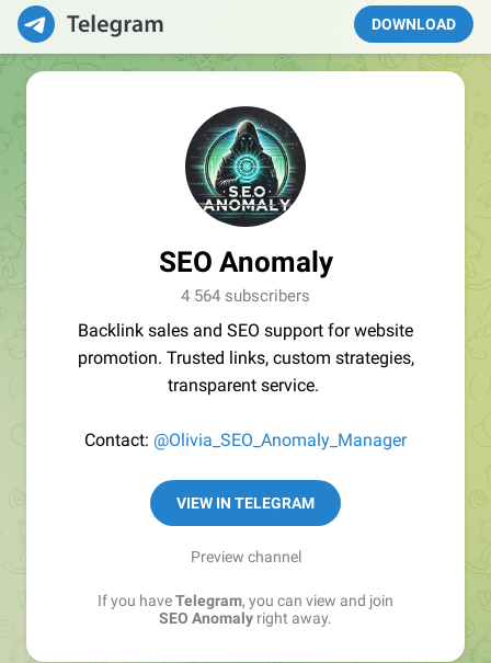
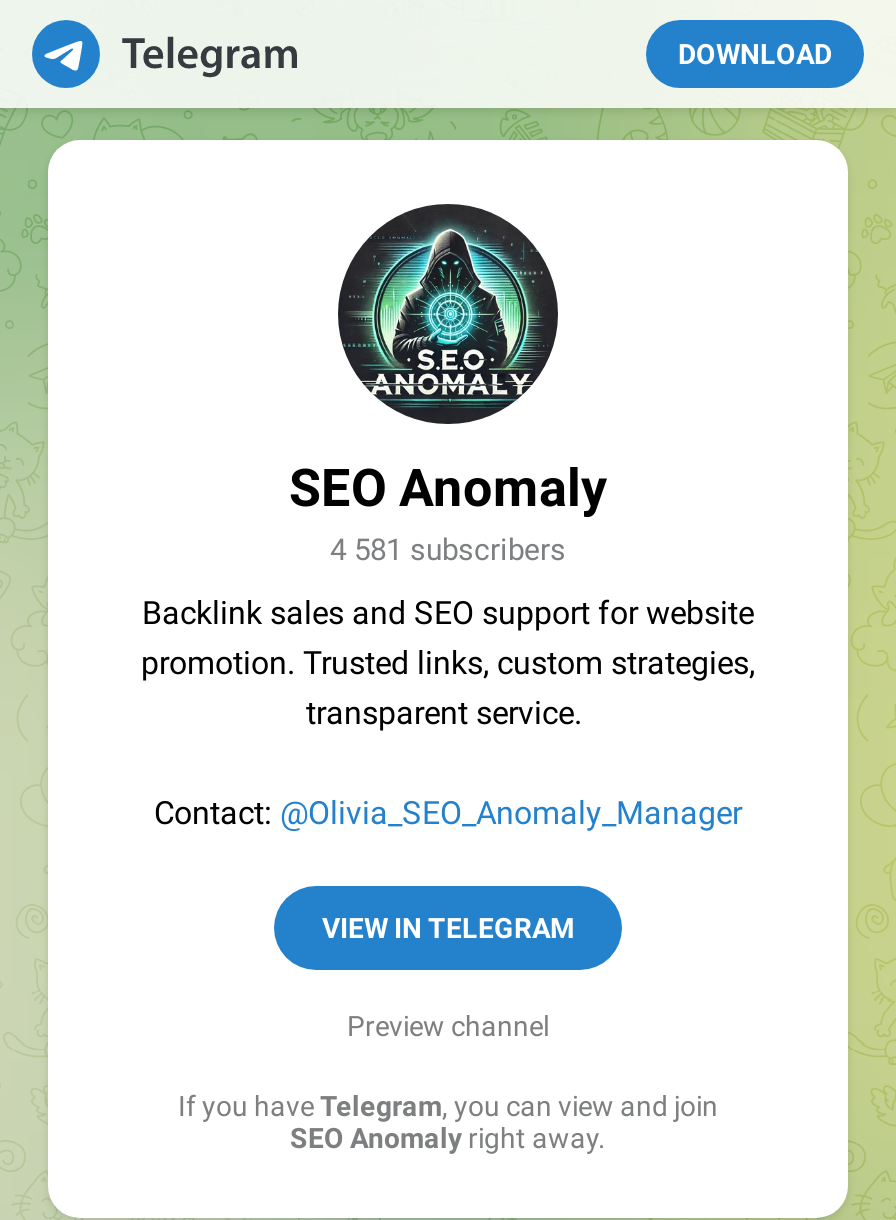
- 4 564 subscribers
+ 4 581 subscribers
